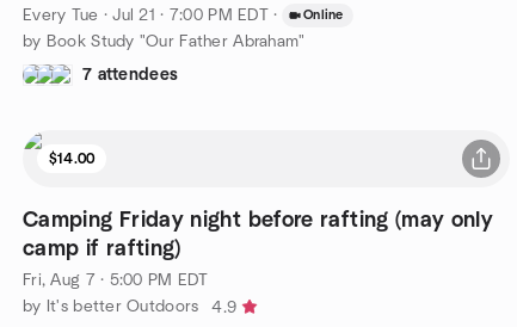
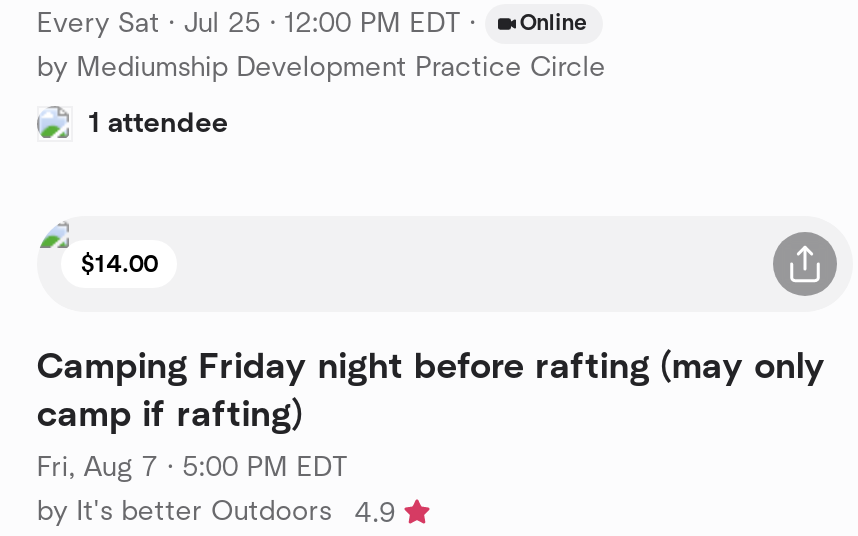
- Every Tue · Jul 21 · 7:00 PM EDT ·
+ Every Sat · Jul 25 · 12:00 PM EDT ·

- by Book Study "Our Father Abraham"
+ by Mediumship Development Practice Circle

- 7 attendees
+ 1 attendee
